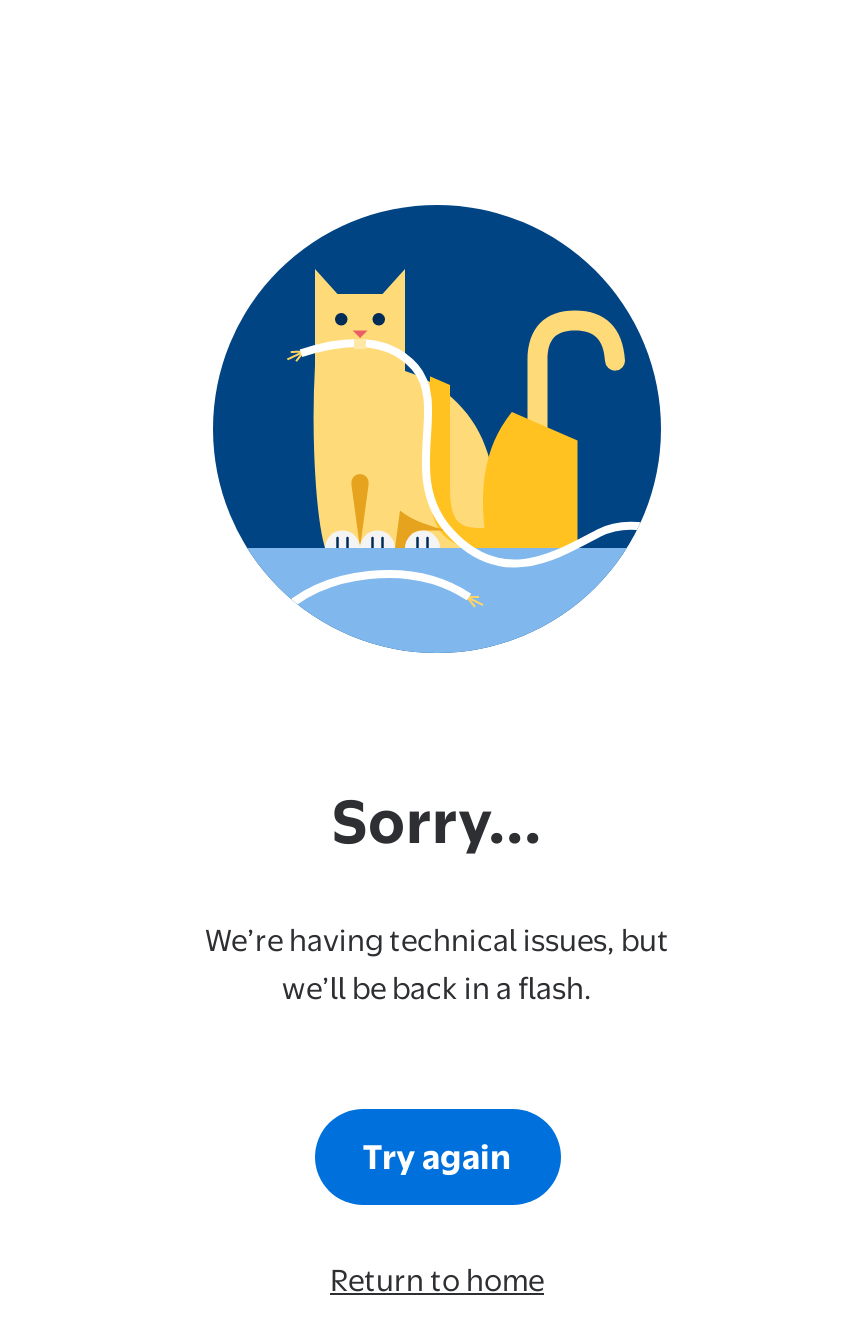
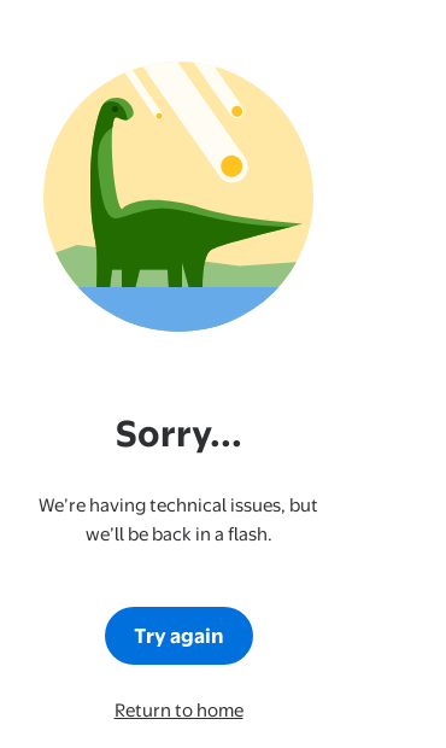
- [image]
+ [image]
